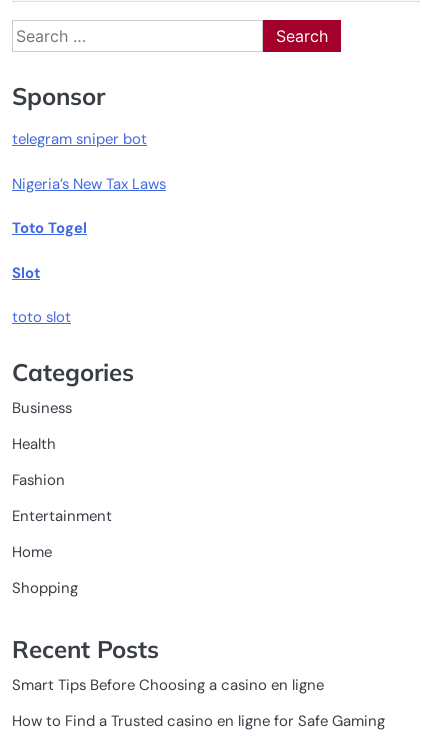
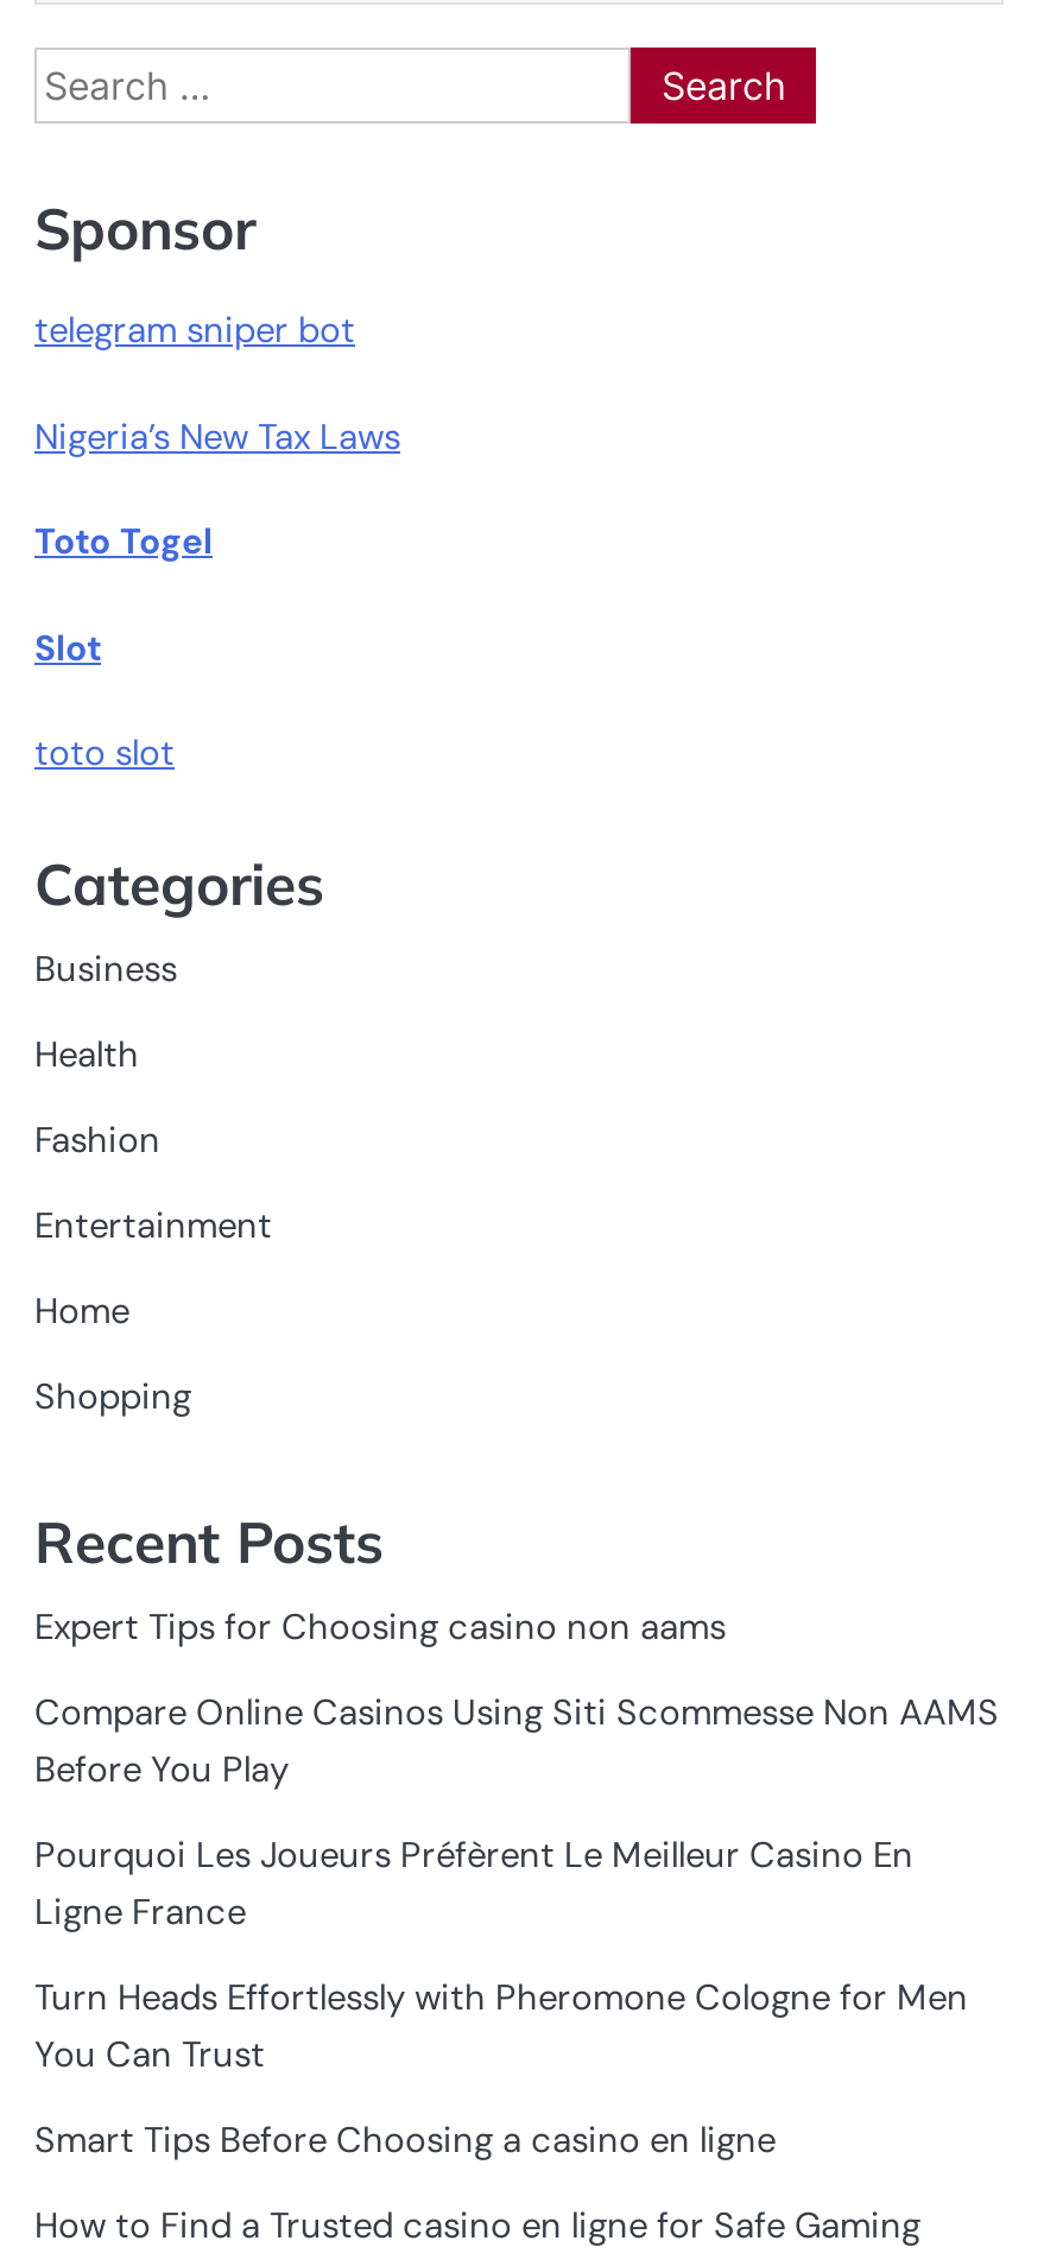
+ Expert Tips for Choosing casino non aams
+ Compare Online Casinos Using Siti Scommesse Non AAMS
+ Before You Play
+ Pourquoi Les Joueurs Préfèrent Le Meilleur Casino En
+ Ligne France
+ Turn Heads Effortlessly with Pheromone Cologne for Men
+ You Can Trust
